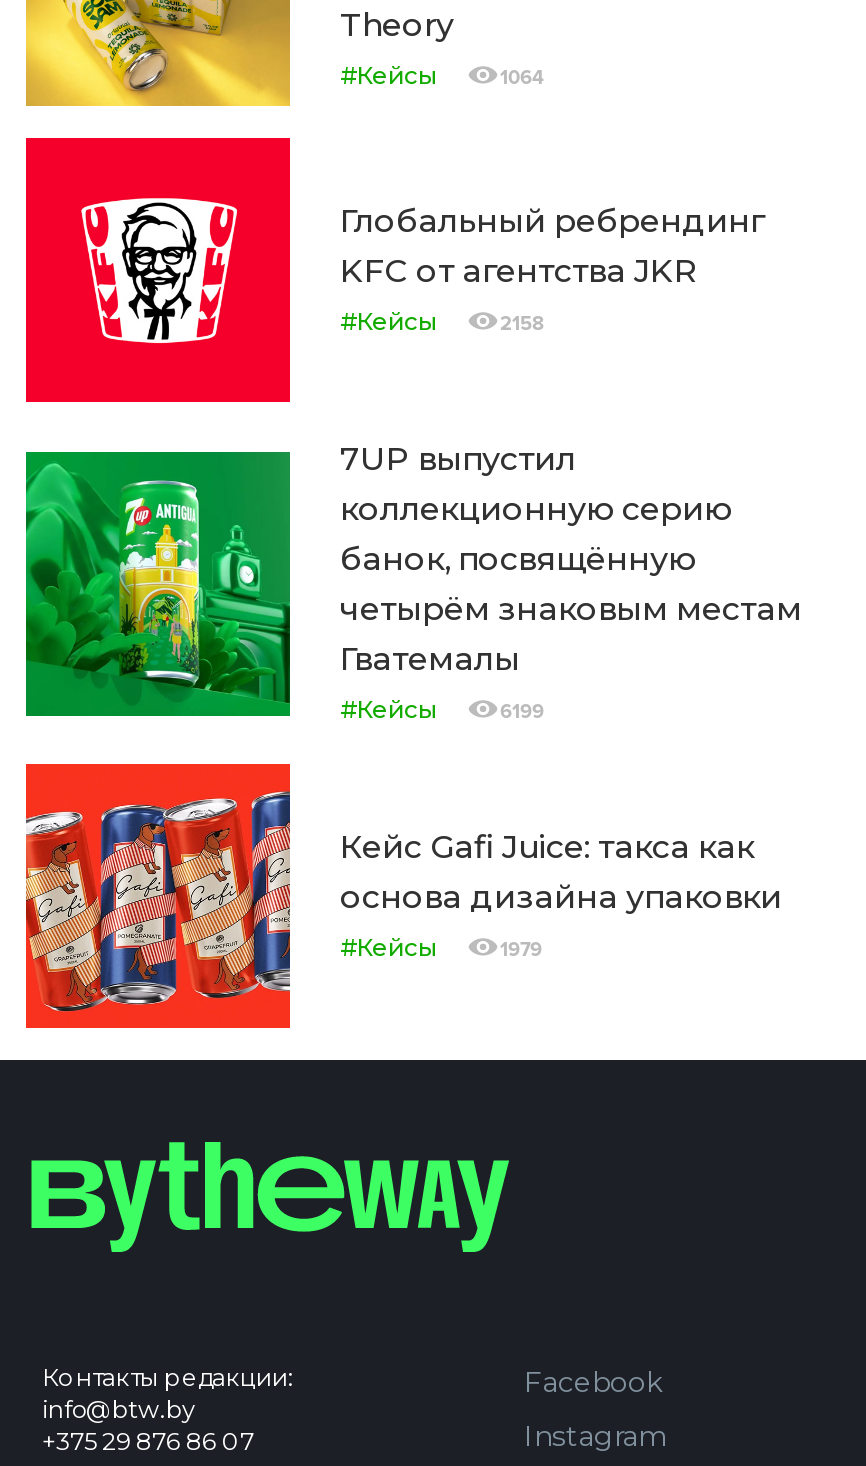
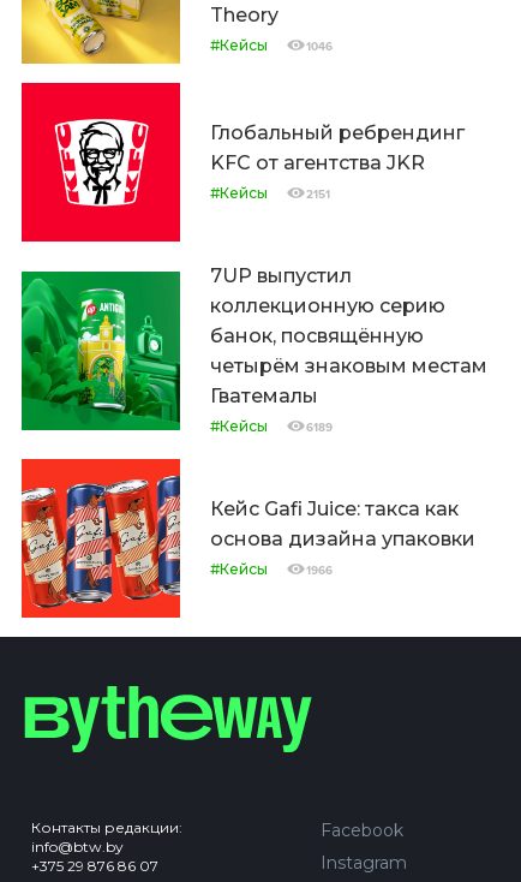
- 1064
+ 1046

- 2158
+ 2151

- 6199
+ 6189

- 1979
+ 1966
